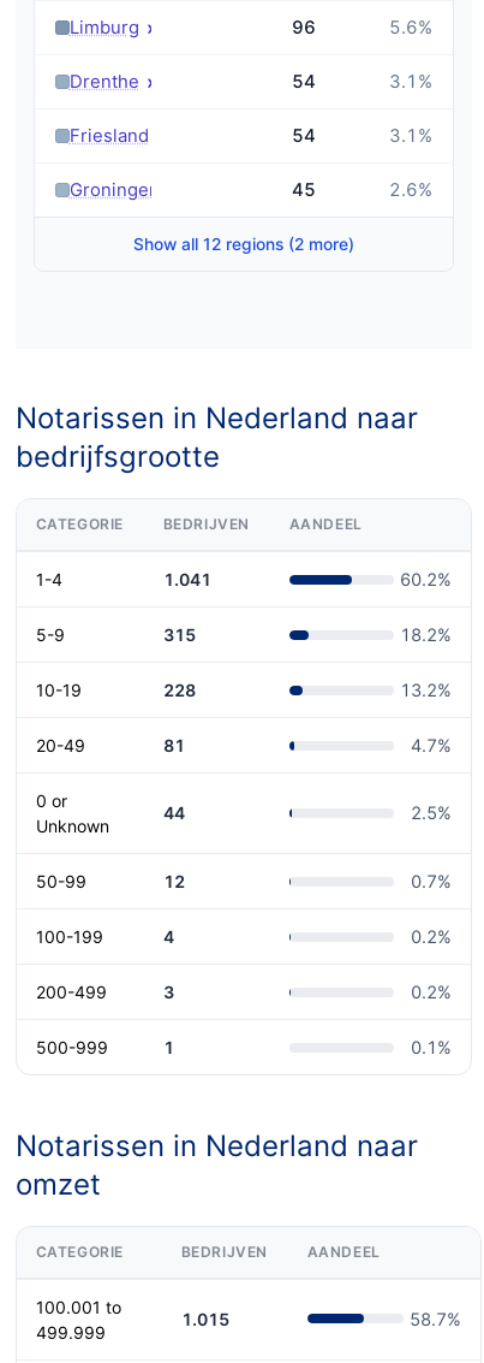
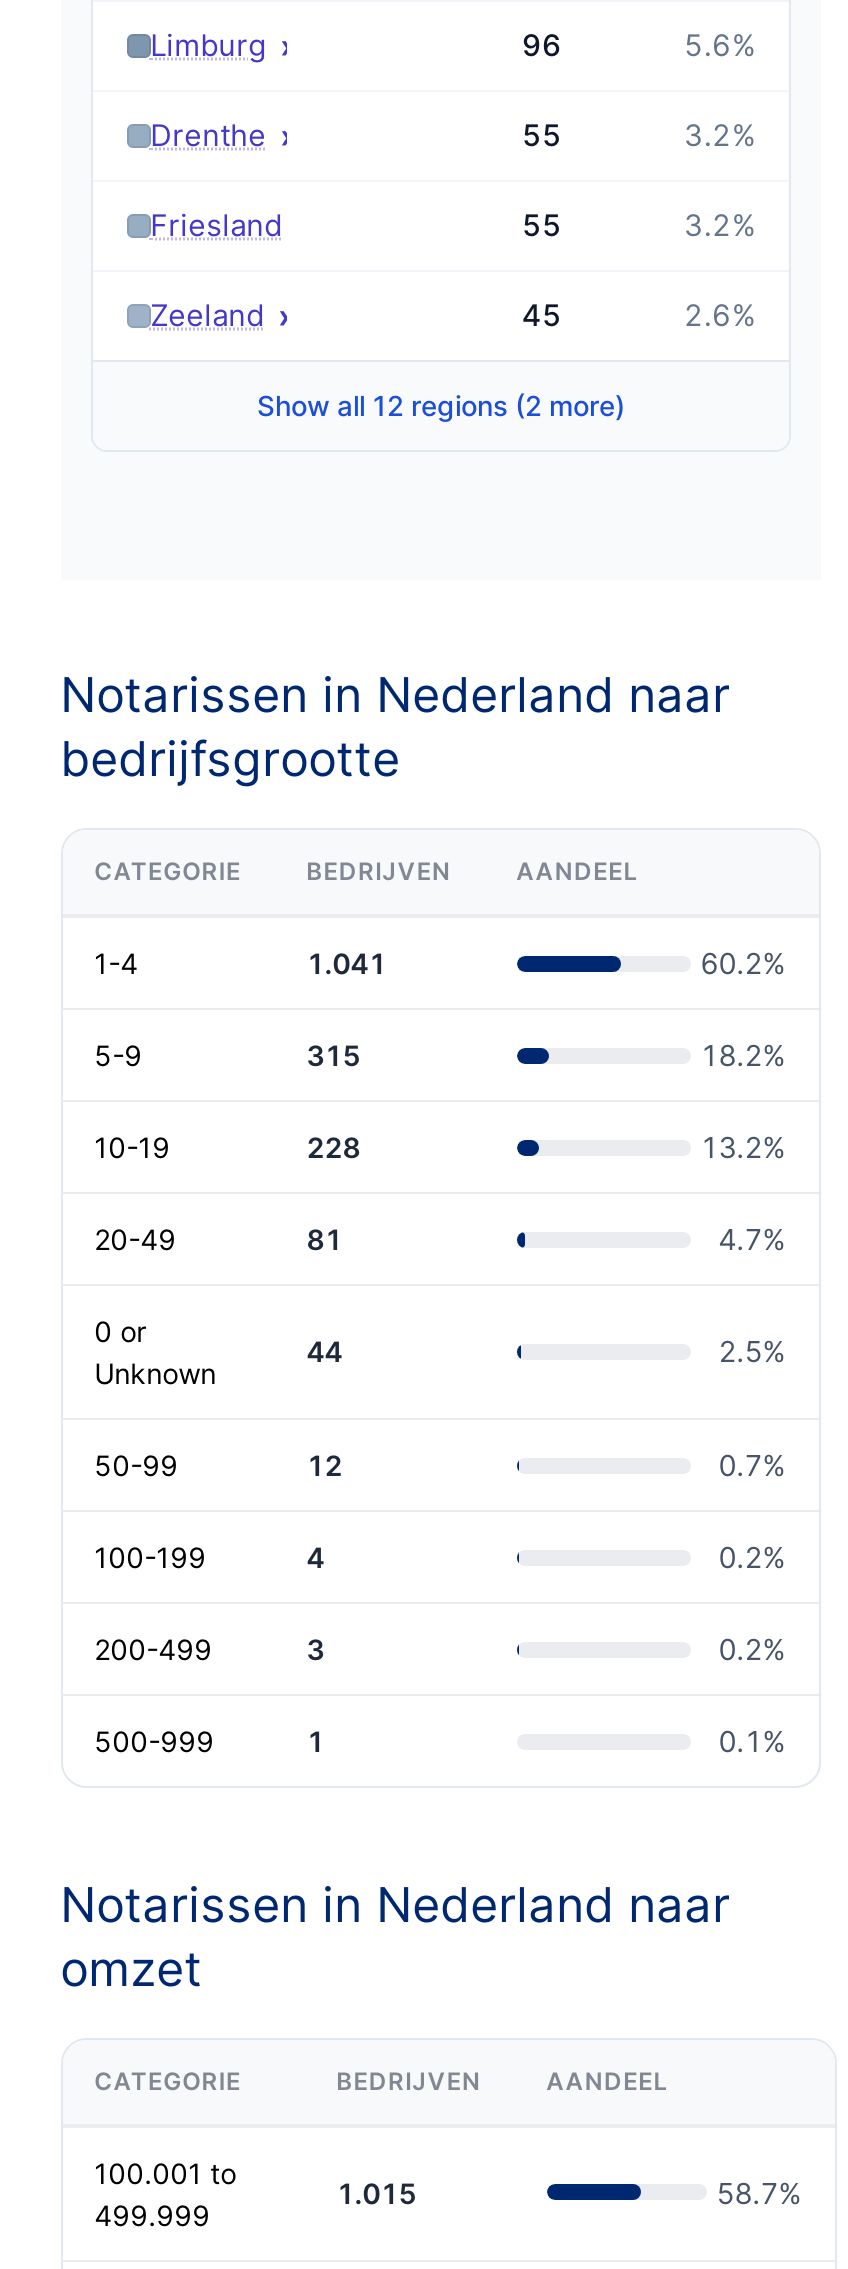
- 54
+ 55

- 3.1%
+ 3.2%

- 54
- 3.1%
+ 55
+ 3.2%

- Groningen ›
+ Zeeland ›
